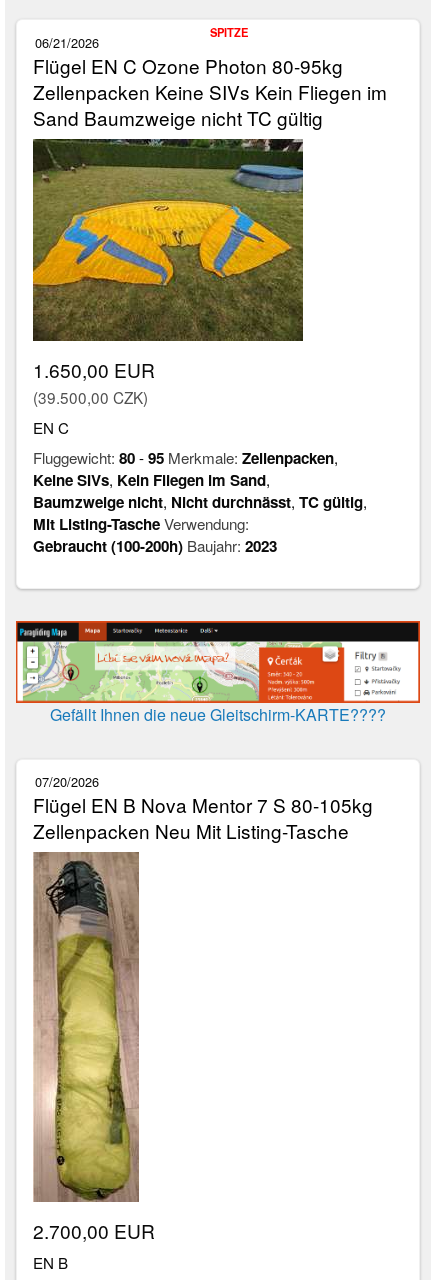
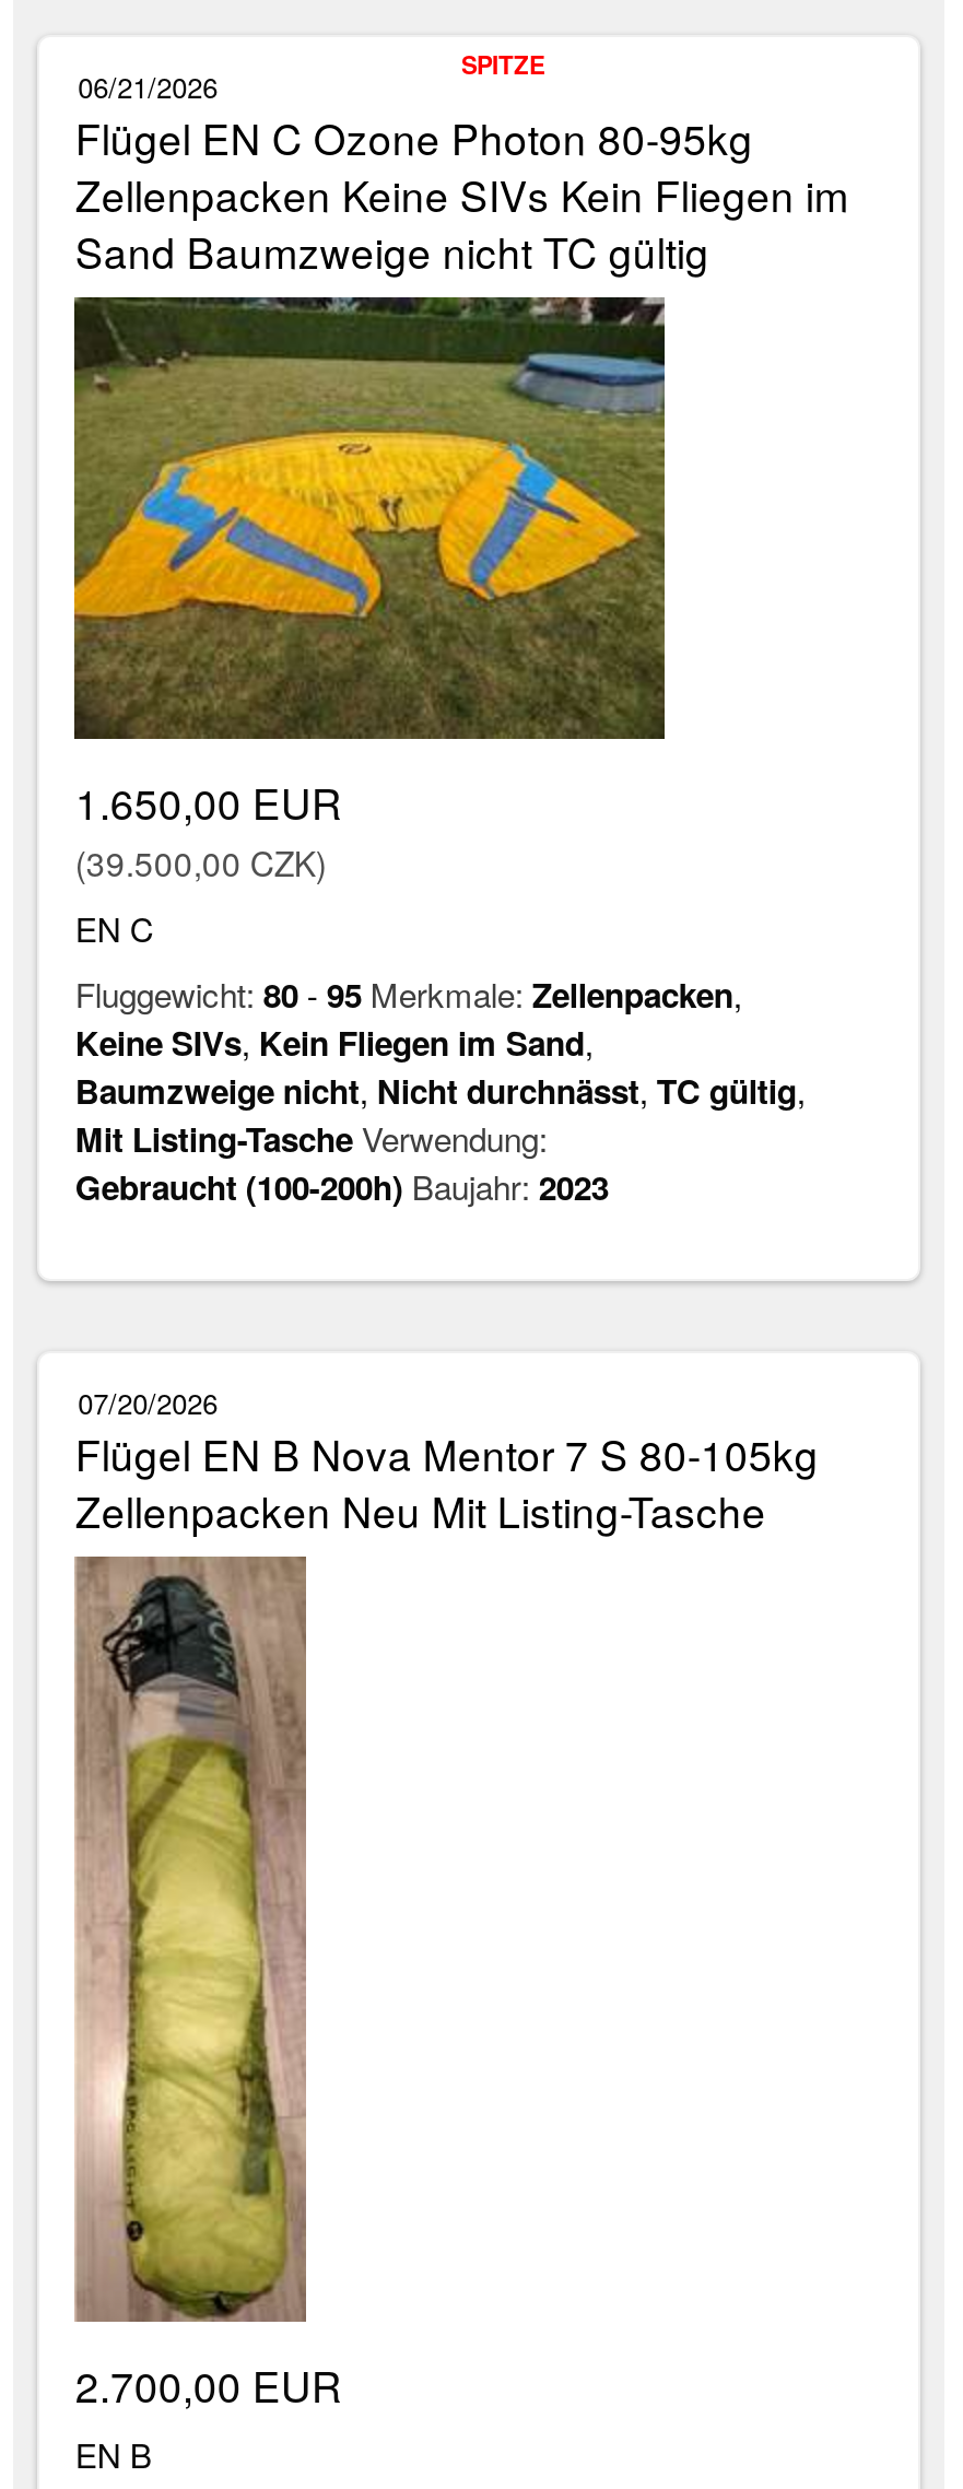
- [image]
- Gefällt Ihnen die neue Gleitschirm-KARTE????
